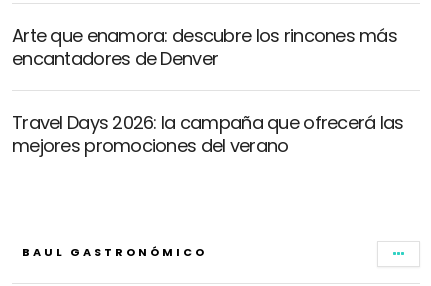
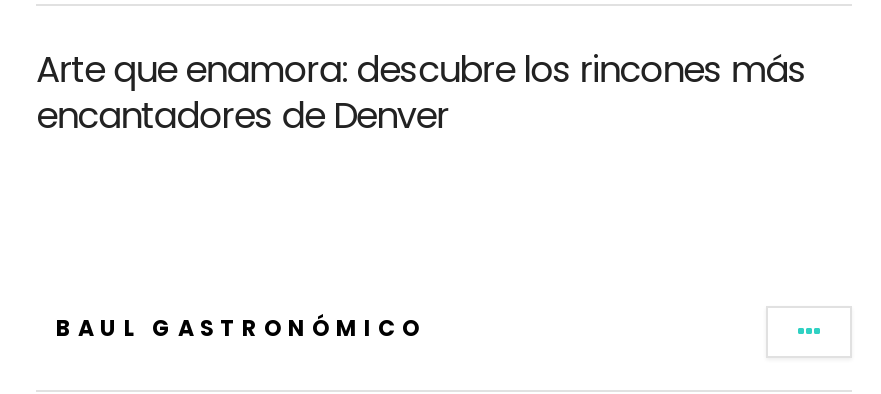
- Travel Days 2026: la campaña que ofrecerá las
- mejores promociones del verano
